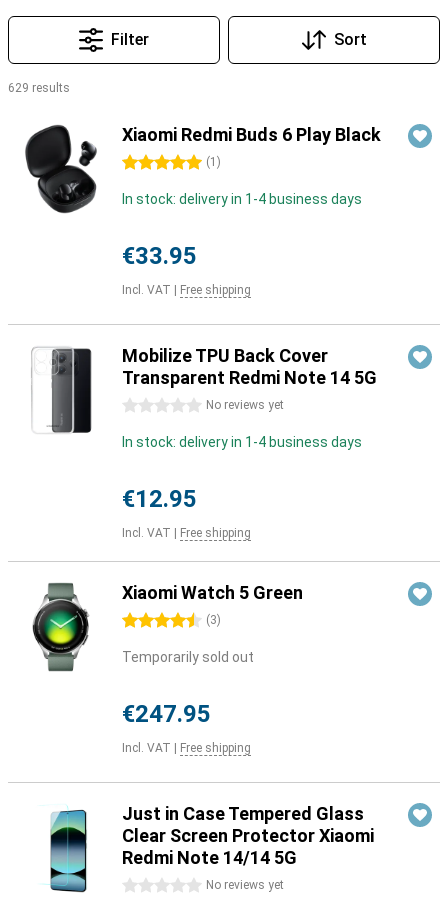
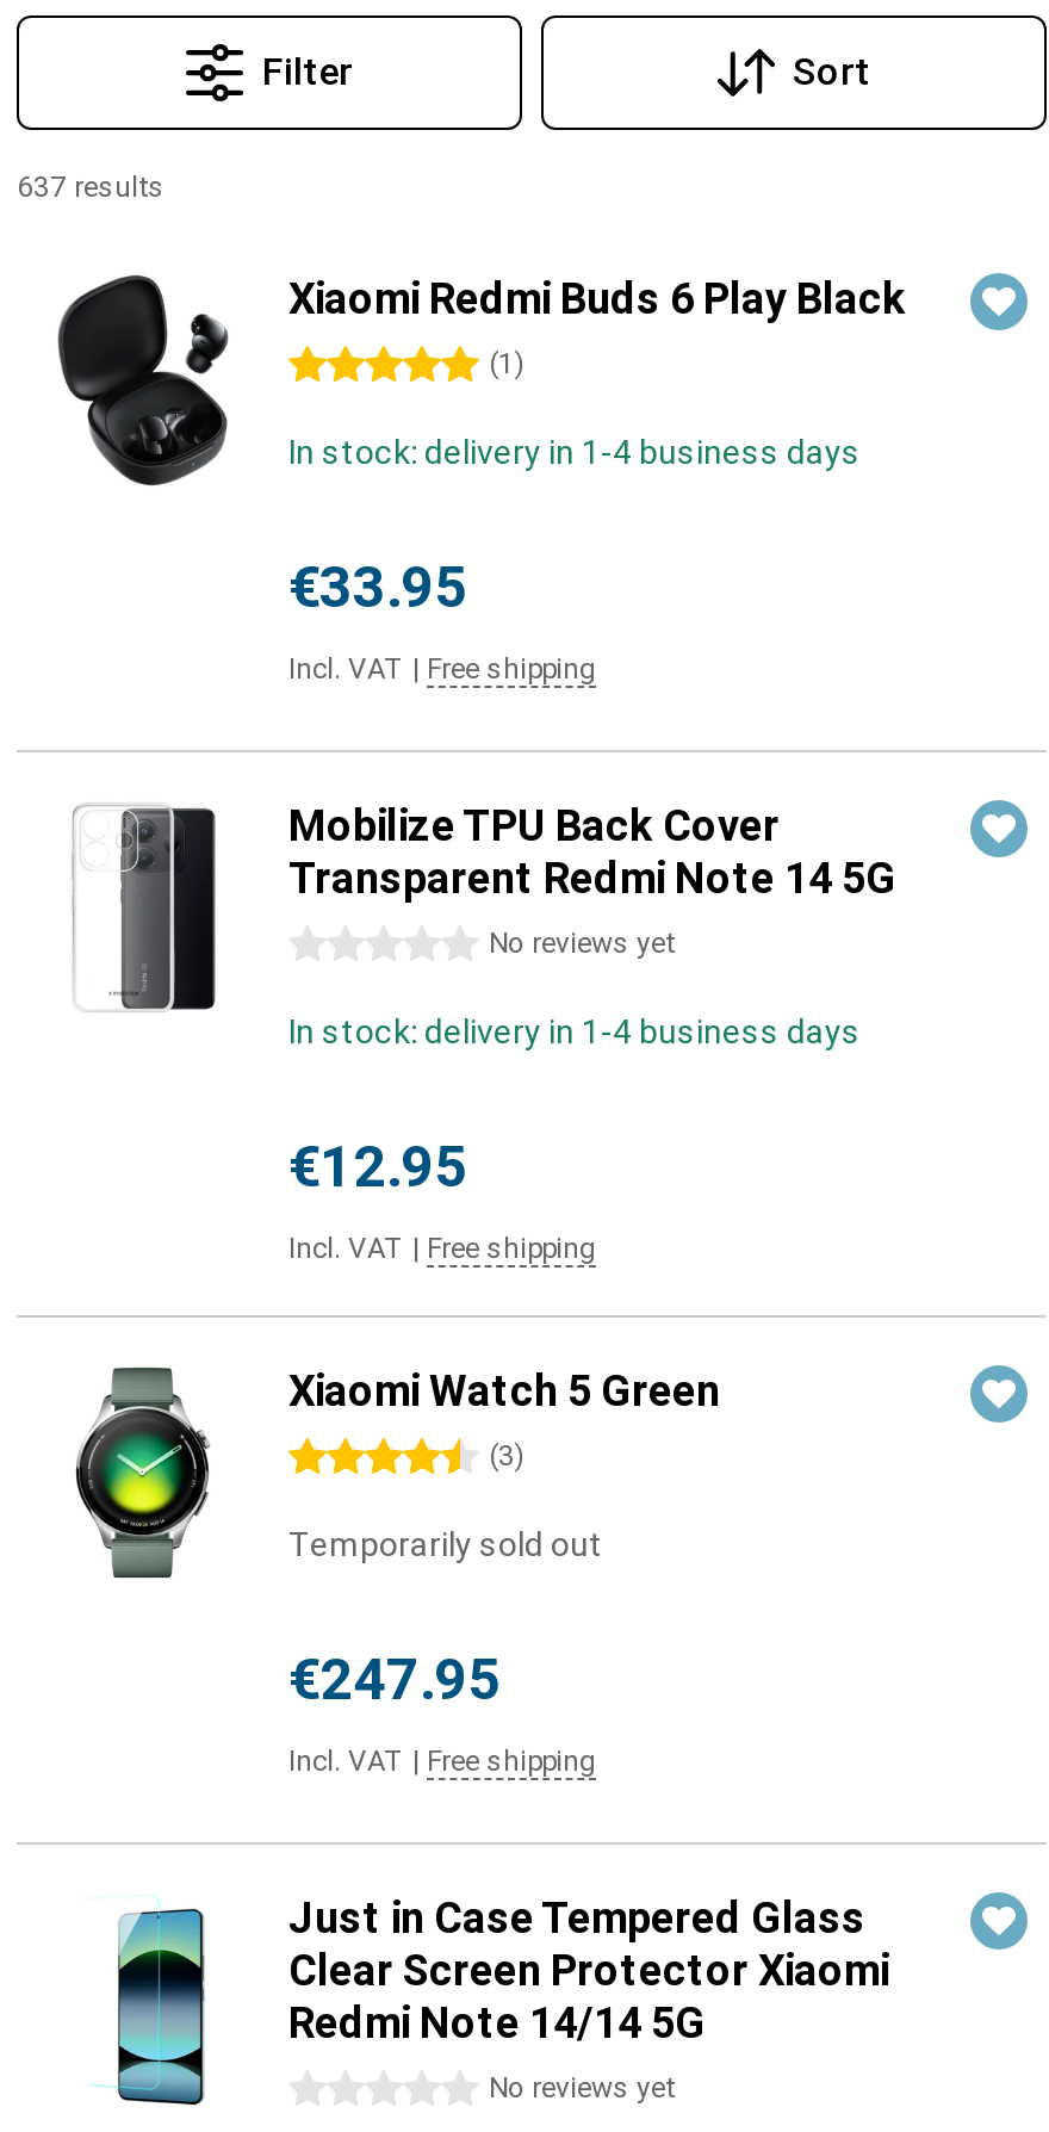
- 629 results
+ 637 results
